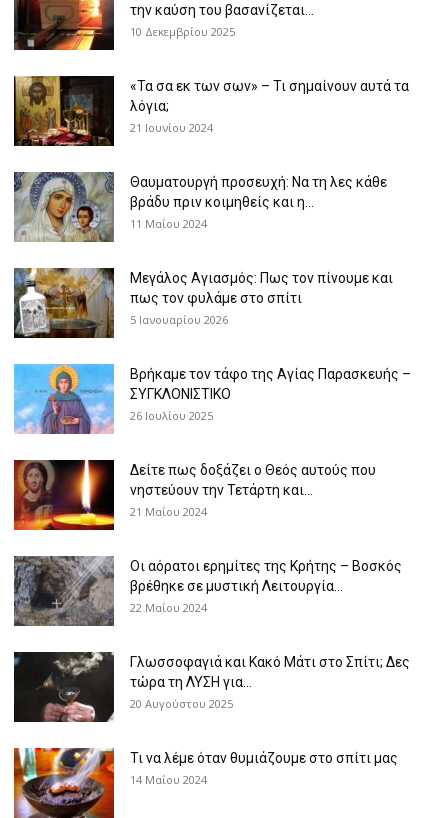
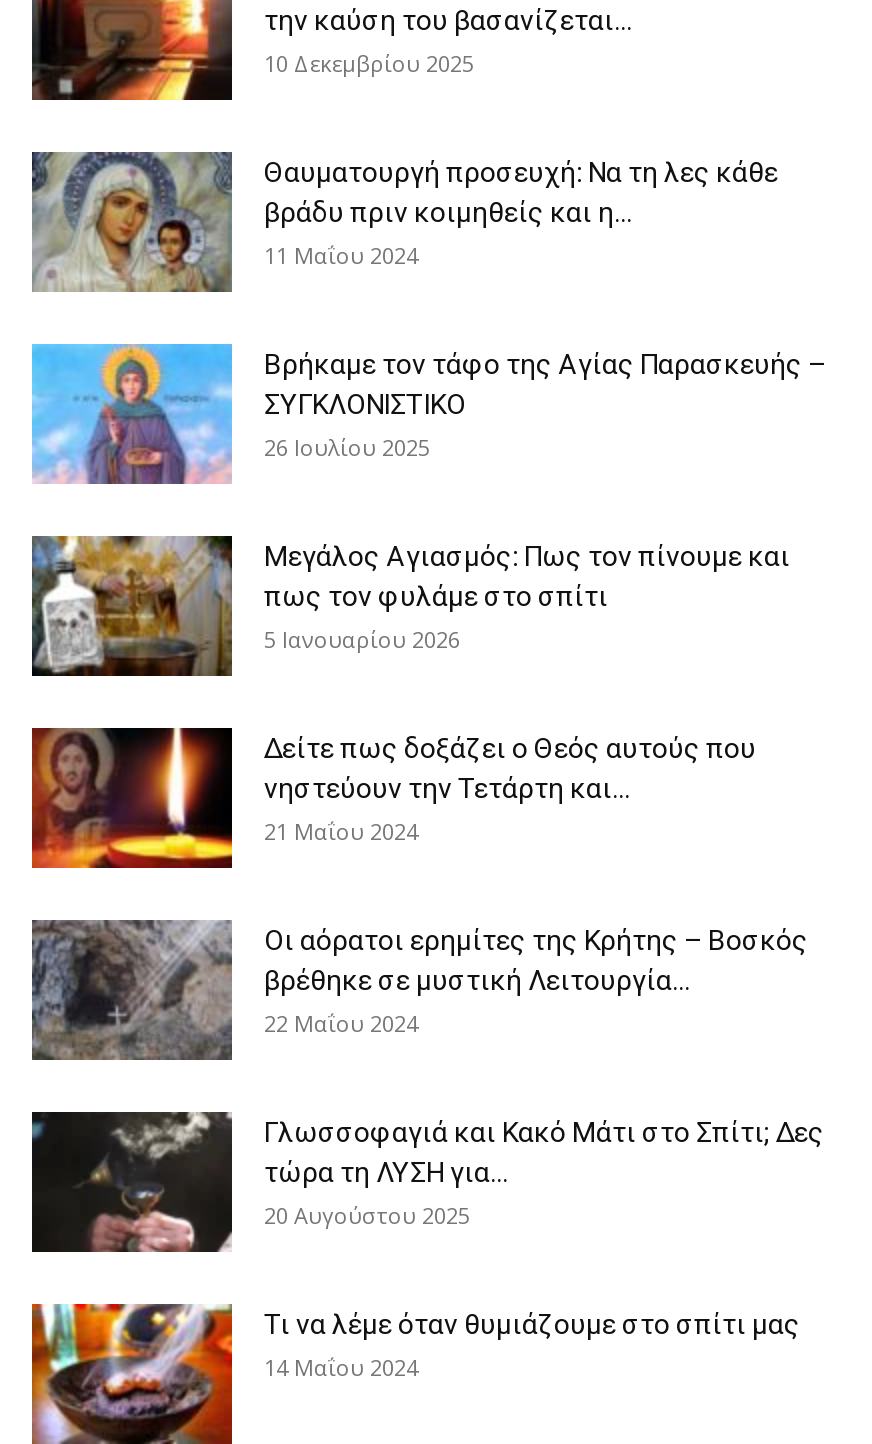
- [image]
- «Τα σα εκ των σων» – Τι σημαίνουν αυτά τα
- λόγια;
- 21 Ιουνίου 2024

moved up: [image] | Βρήκαμε τον τάφο της Αγίας Παρασκευής – | ΣΥΓΚΛΟΝΙΣΤΙΚΟ | 26 Ιουλίου 2025
